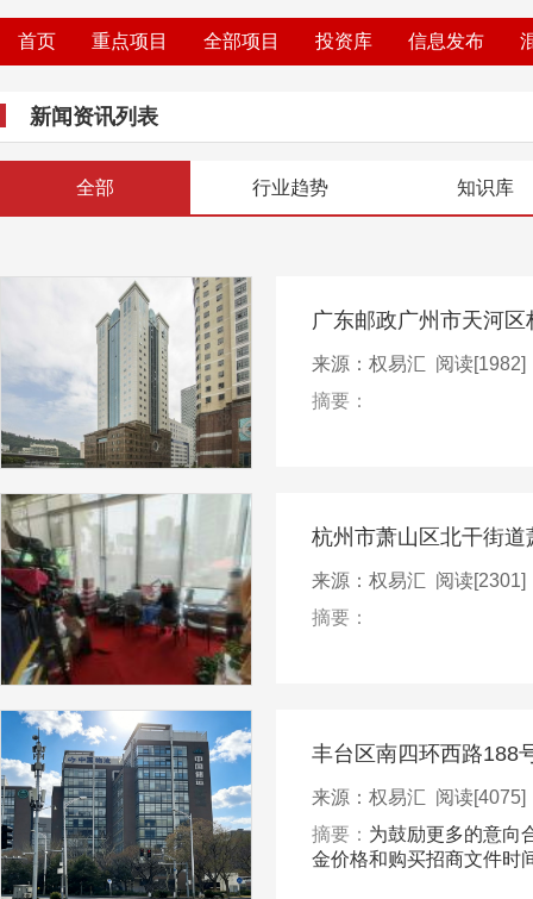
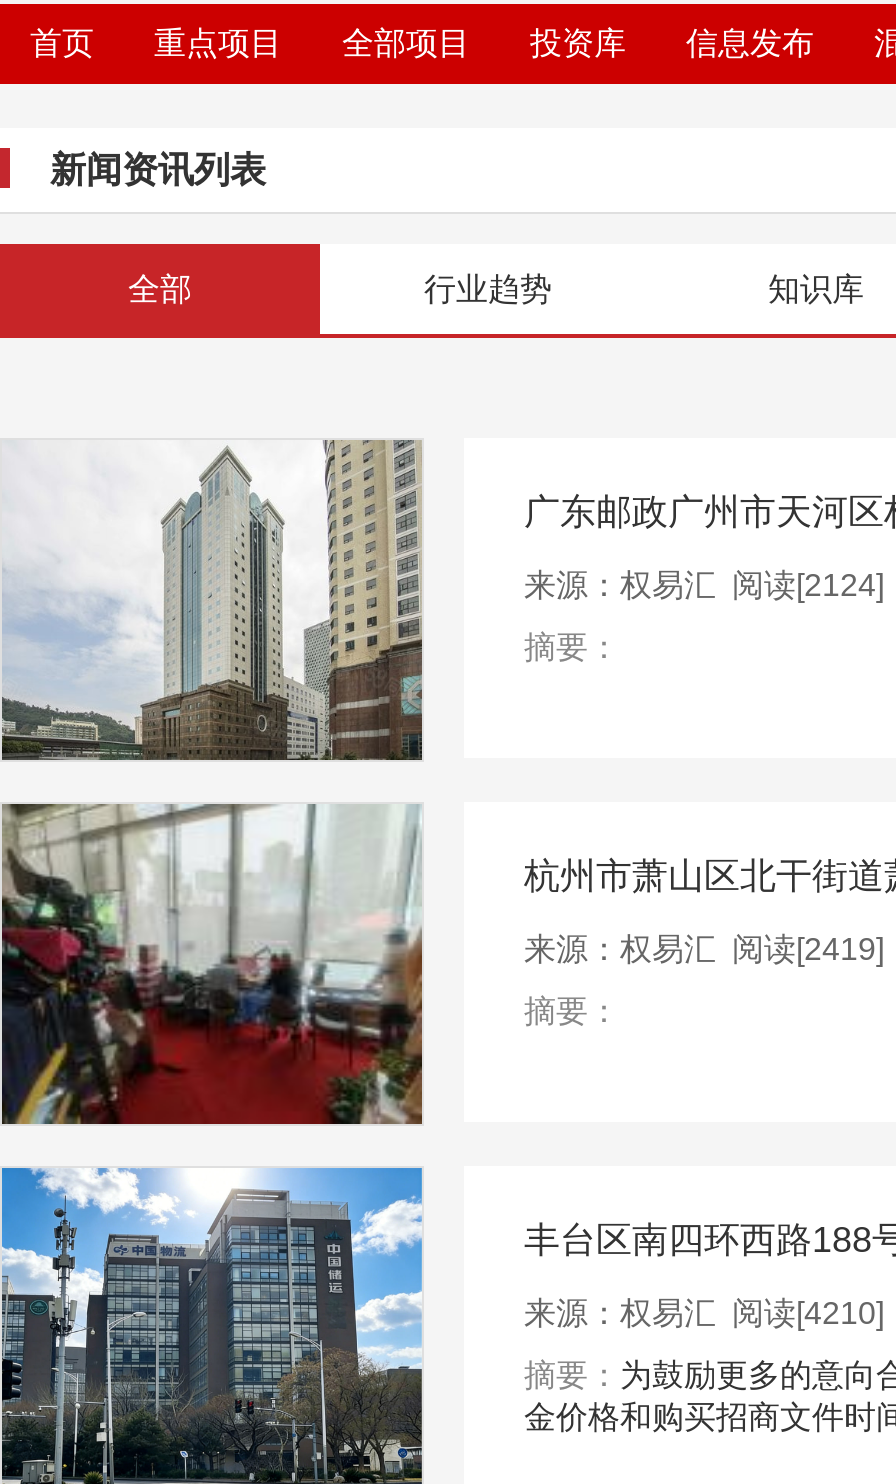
- 来源：权易汇 阅读[1982]
+ 来源：权易汇 阅读[2124]

- 来源：权易汇 阅读[2301]
+ 来源：权易汇 阅读[2419]

- 来源：权易汇 阅读[4075]
+ 来源：权易汇 阅读[4210]
